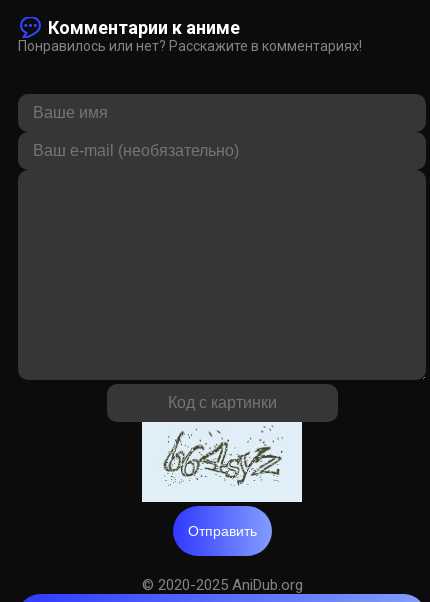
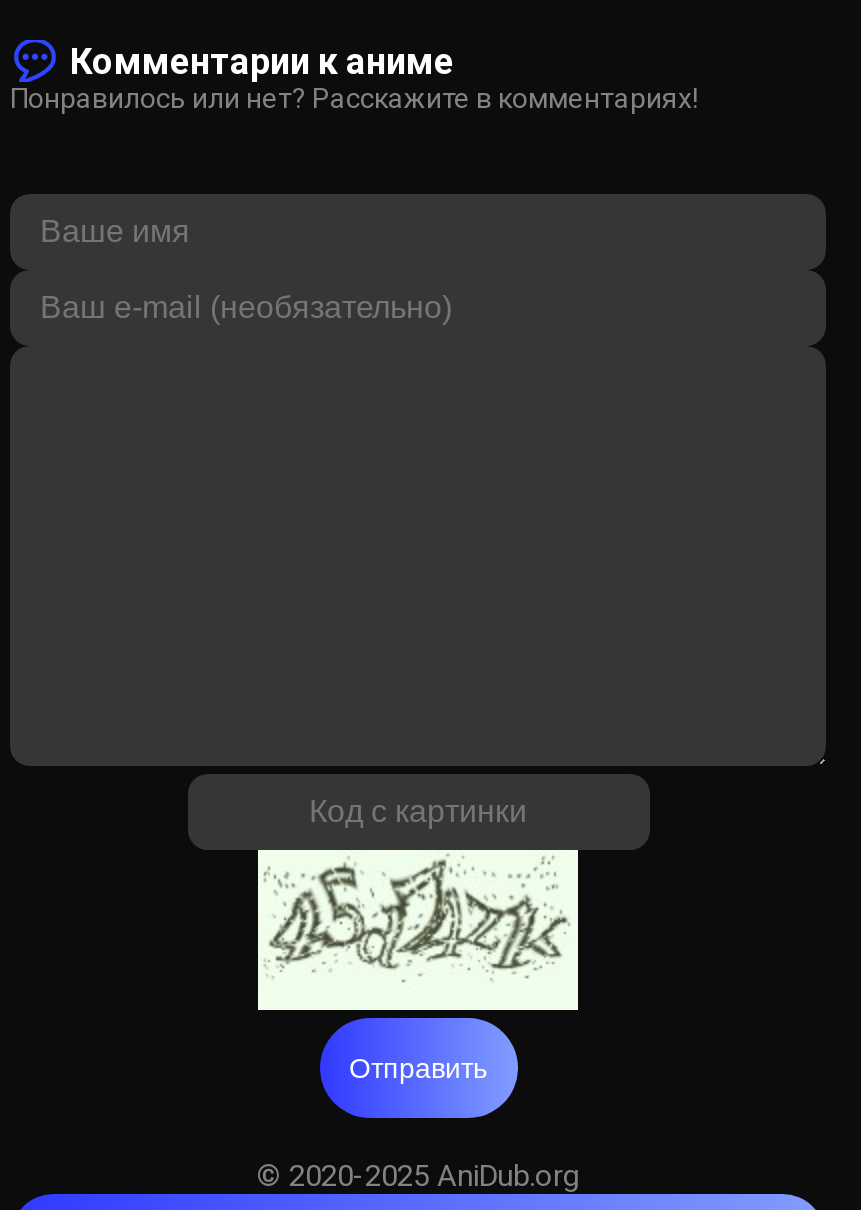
- [image]
+ [image]
